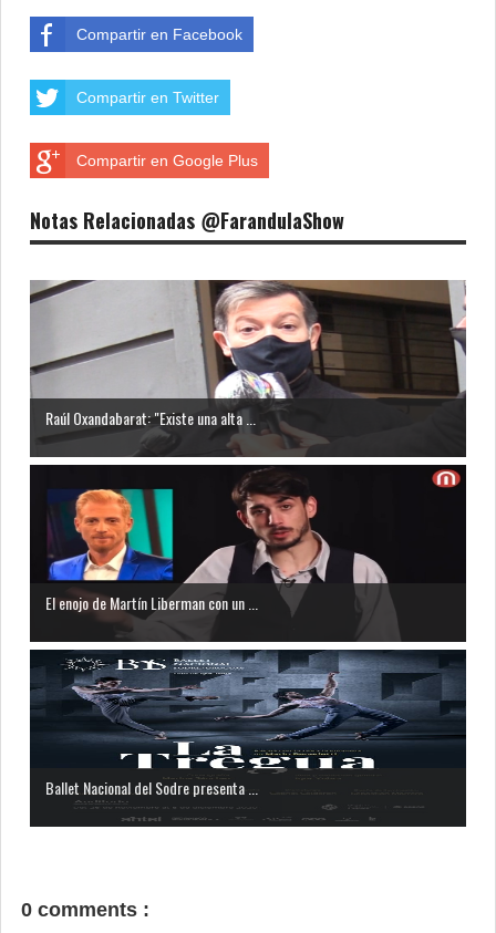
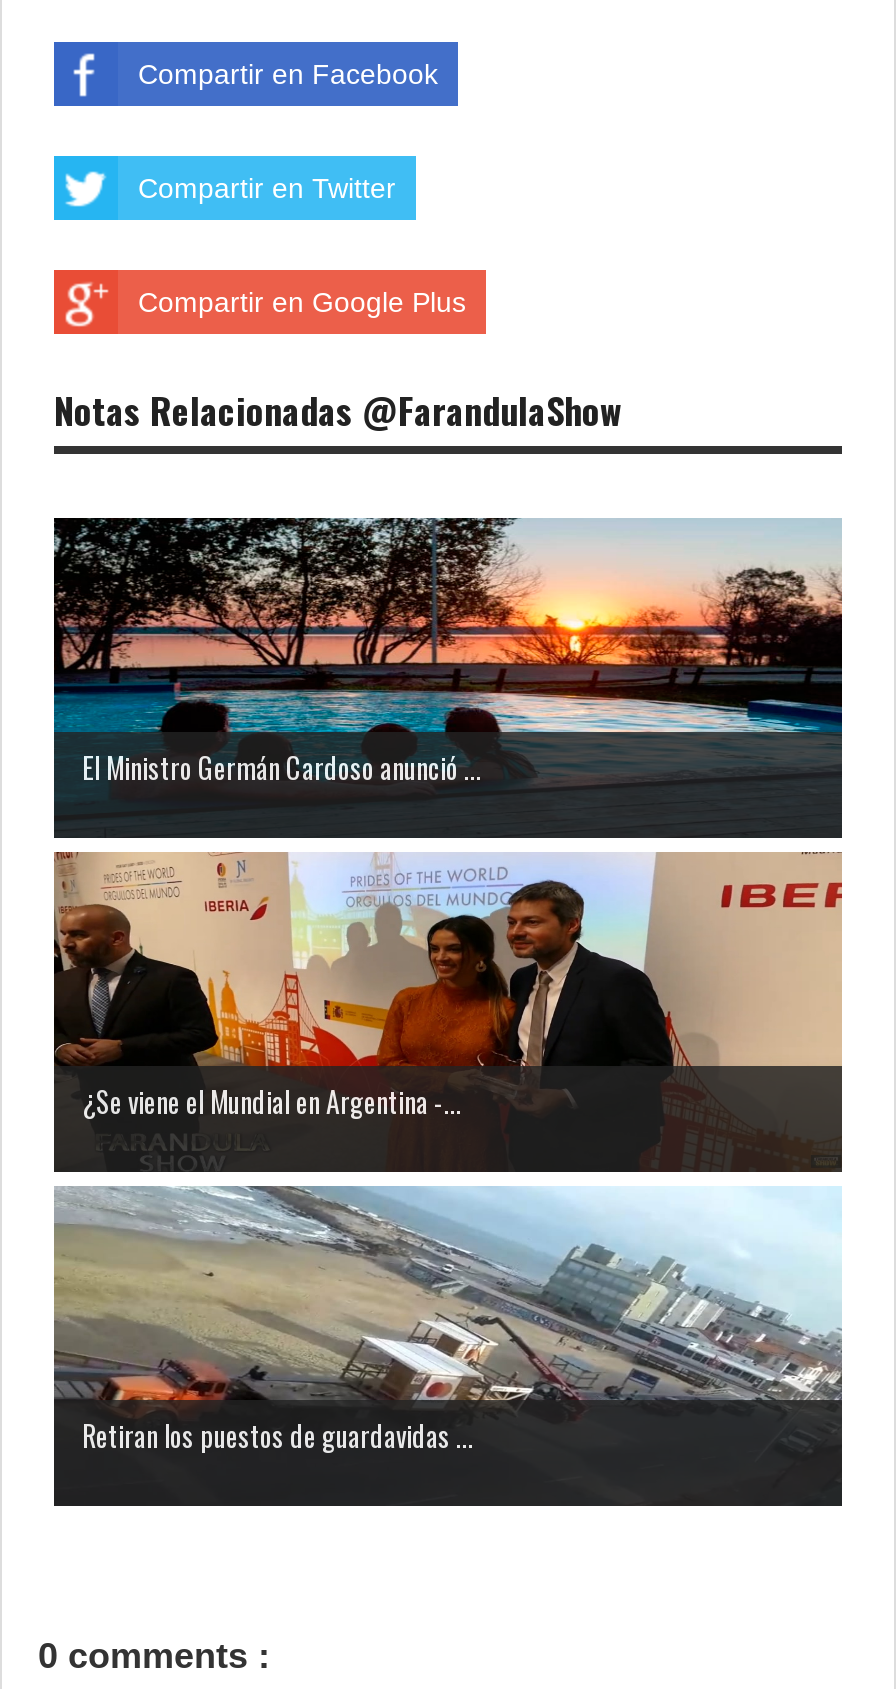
- [image]
- Raúl Oxandabarat: "Existe una alta ...
+ [image]
+ El Ministro Germán Cardoso anunció ...

- [image]
- El enojo de Martín Liberman con un ...
+ [image]
+ ¿Se viene el Mundial en Argentina -...

- [image]
- Ballet Nacional del Sodre presenta ...
+ [image]
+ Retiran los puestos de guardavidas ...
